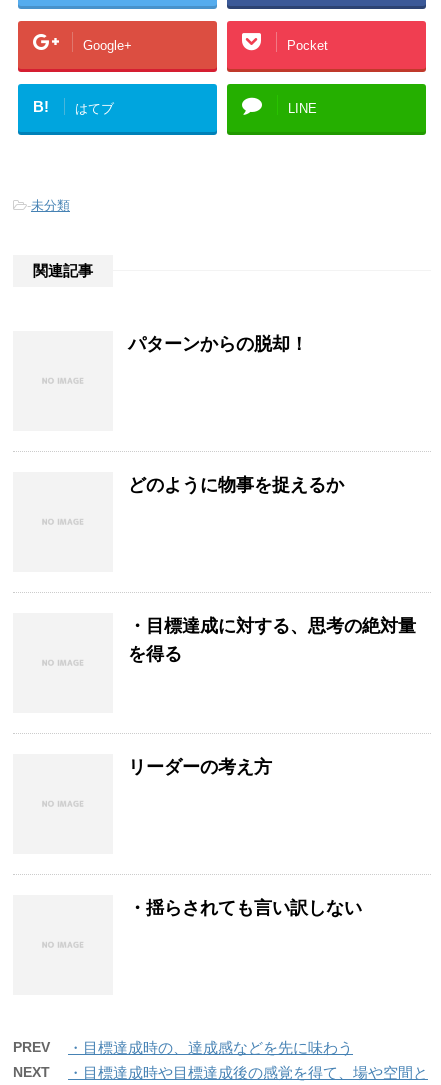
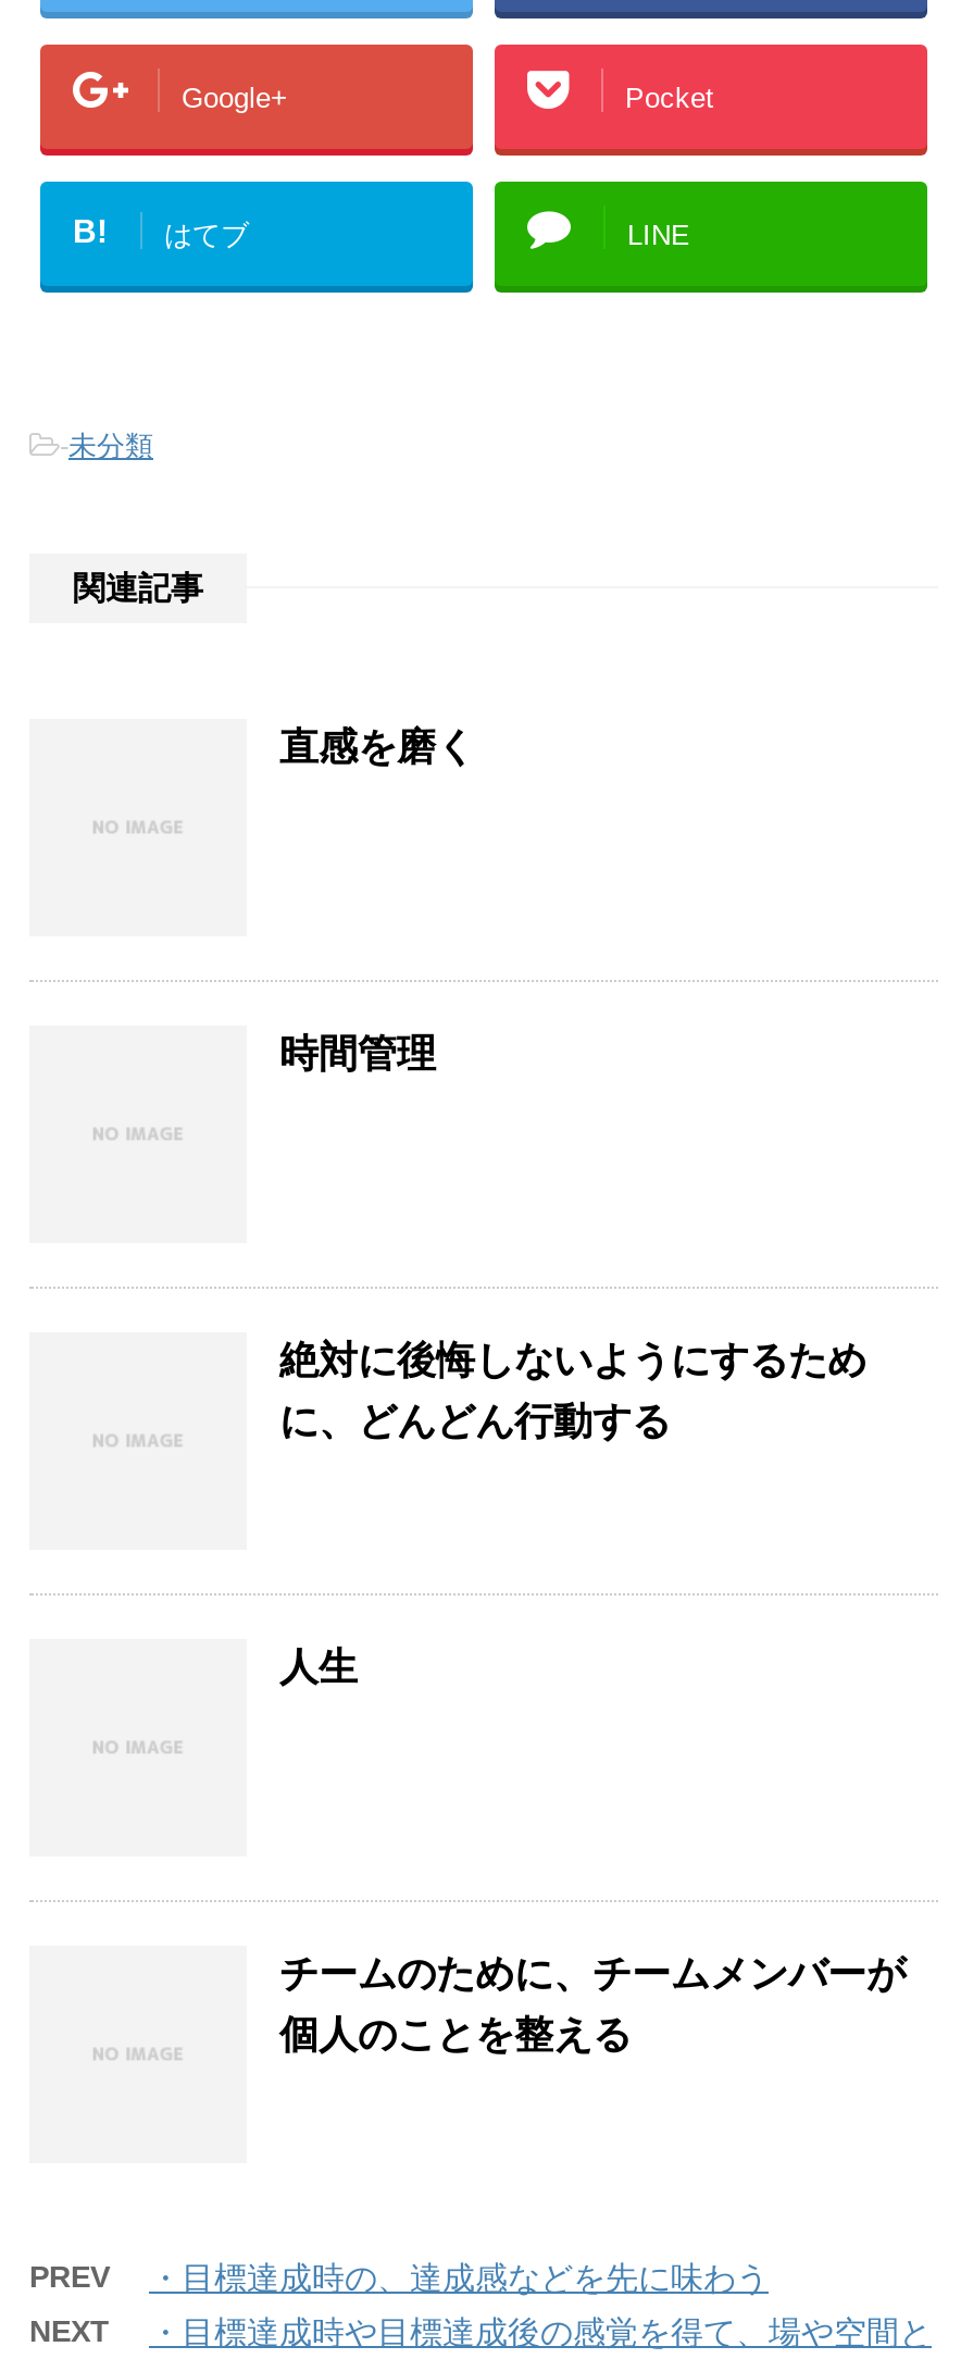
- パターンからの脱却！
+ 直感を磨く

- どのように物事を捉えるか
+ 時間管理

- ・目標達成に対する、思考の絶対量
- を得る
+ 絶対に後悔しないようにするため
+ に、どんどん行動する

- リーダーの考え方
+ 人生

- ・揺らされても言い訳しない
+ チームのために、チームメンバーが
+ 個人のことを整える
